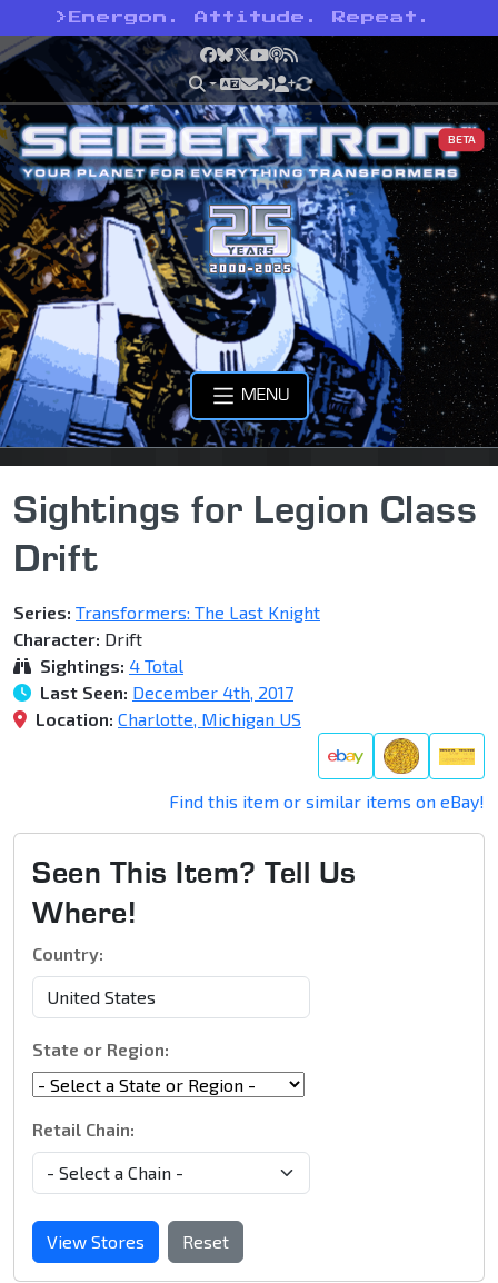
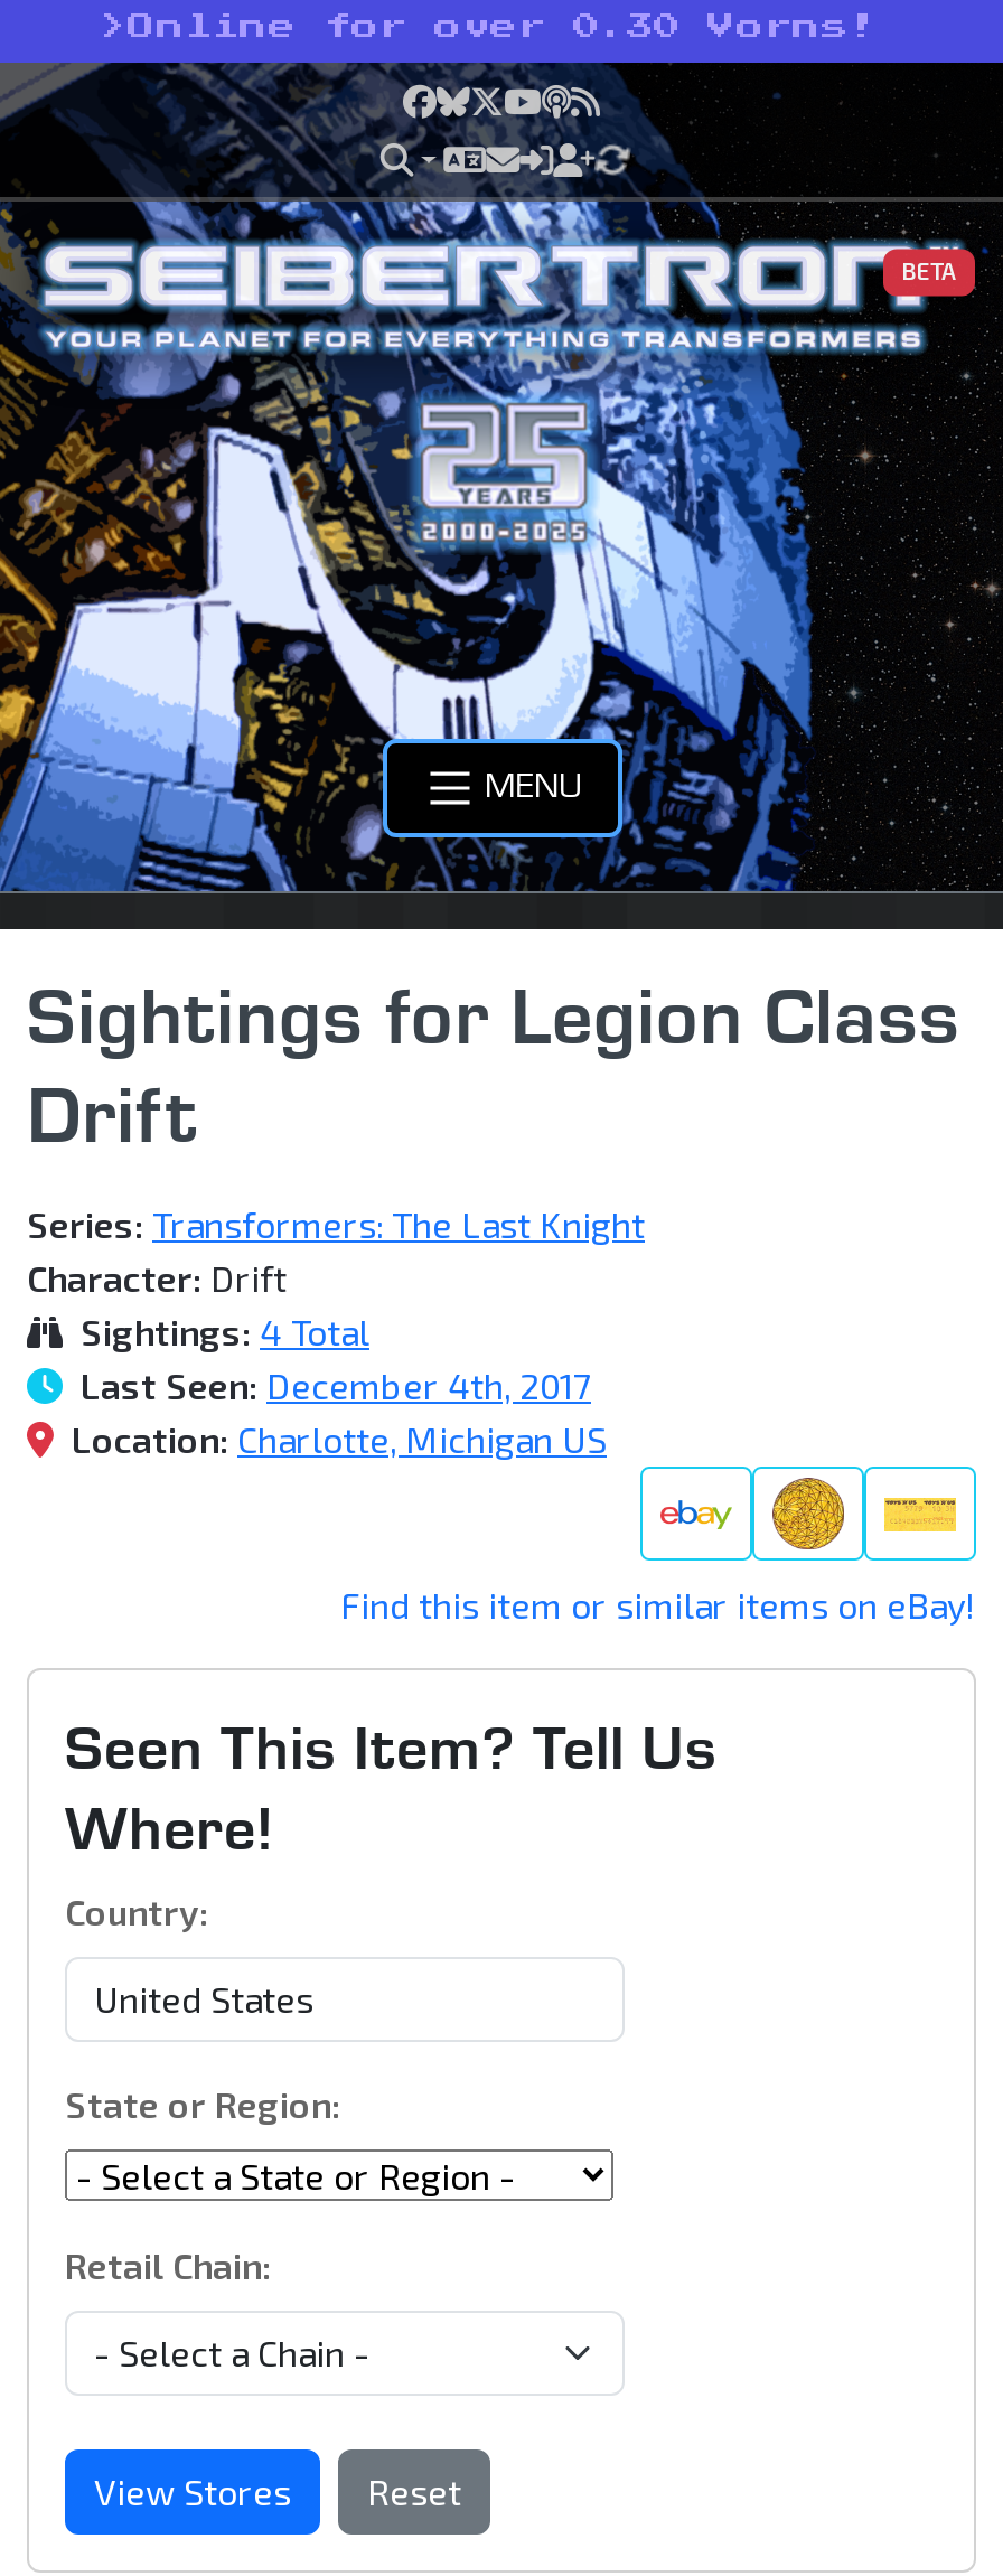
- > Energon. Attitude. Repeat.
+ > Online for over 0.30 Vorns!
